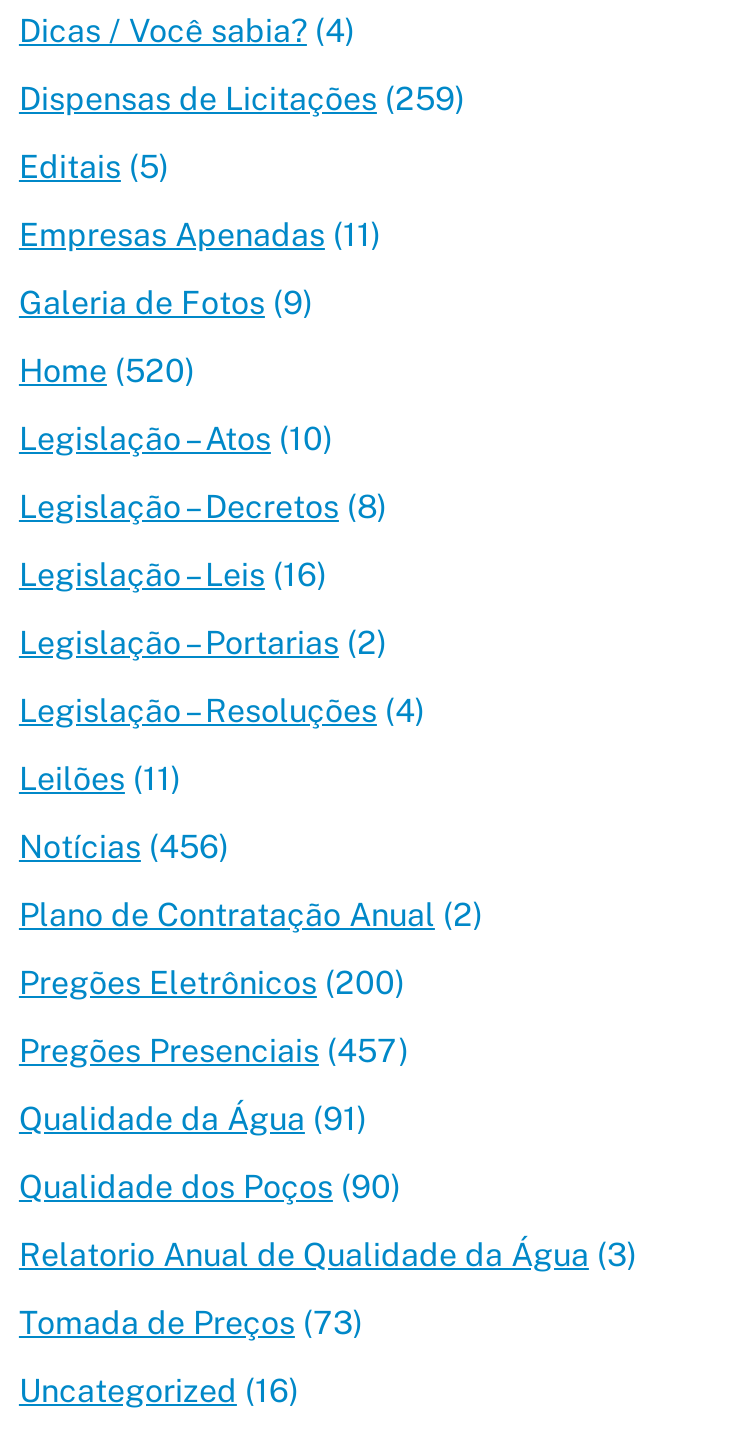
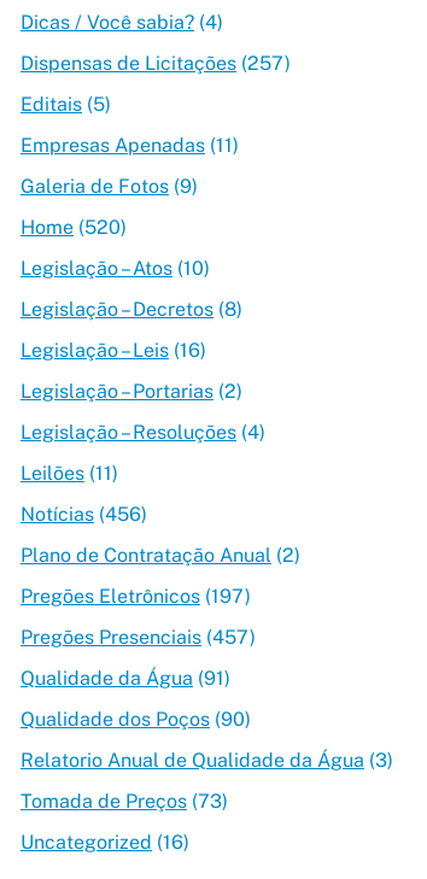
- Dispensas de Licitações (259)
+ Dispensas de Licitações (257)

- Pregões Eletrônicos (200)
+ Pregões Eletrônicos (197)
